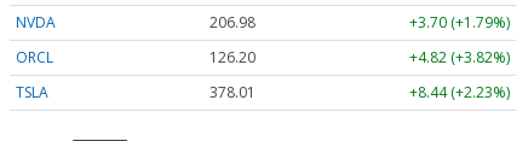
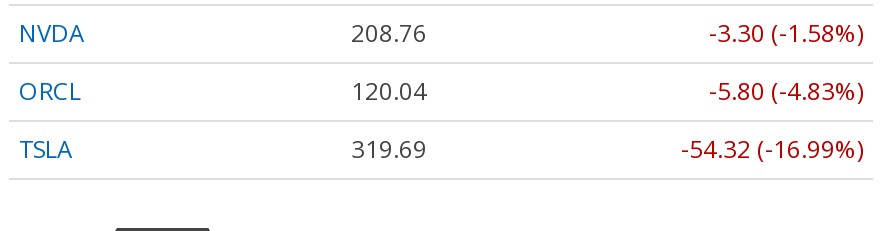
- 206.98
+ 208.76

- +3.70 (+1.79%)
+ -3.30 (-1.58%)

- 126.20
+ 120.04

- +4.82 (+3.82%)
+ -5.80 (-4.83%)

- 378.01
- +8.44 (+2.23%)
+ 319.69
+ -54.32 (-16.99%)
